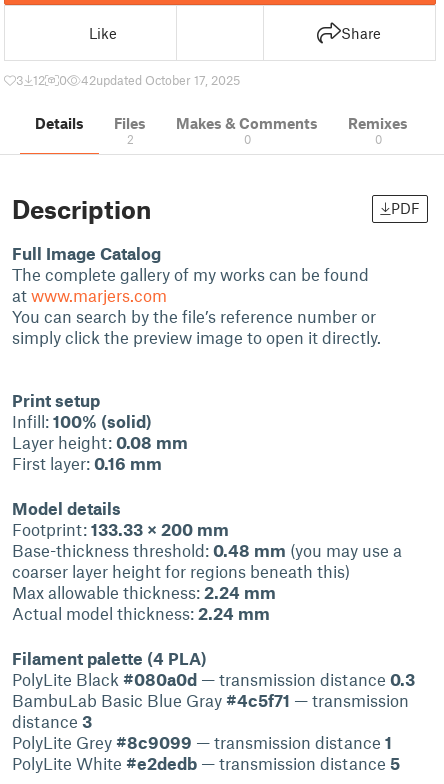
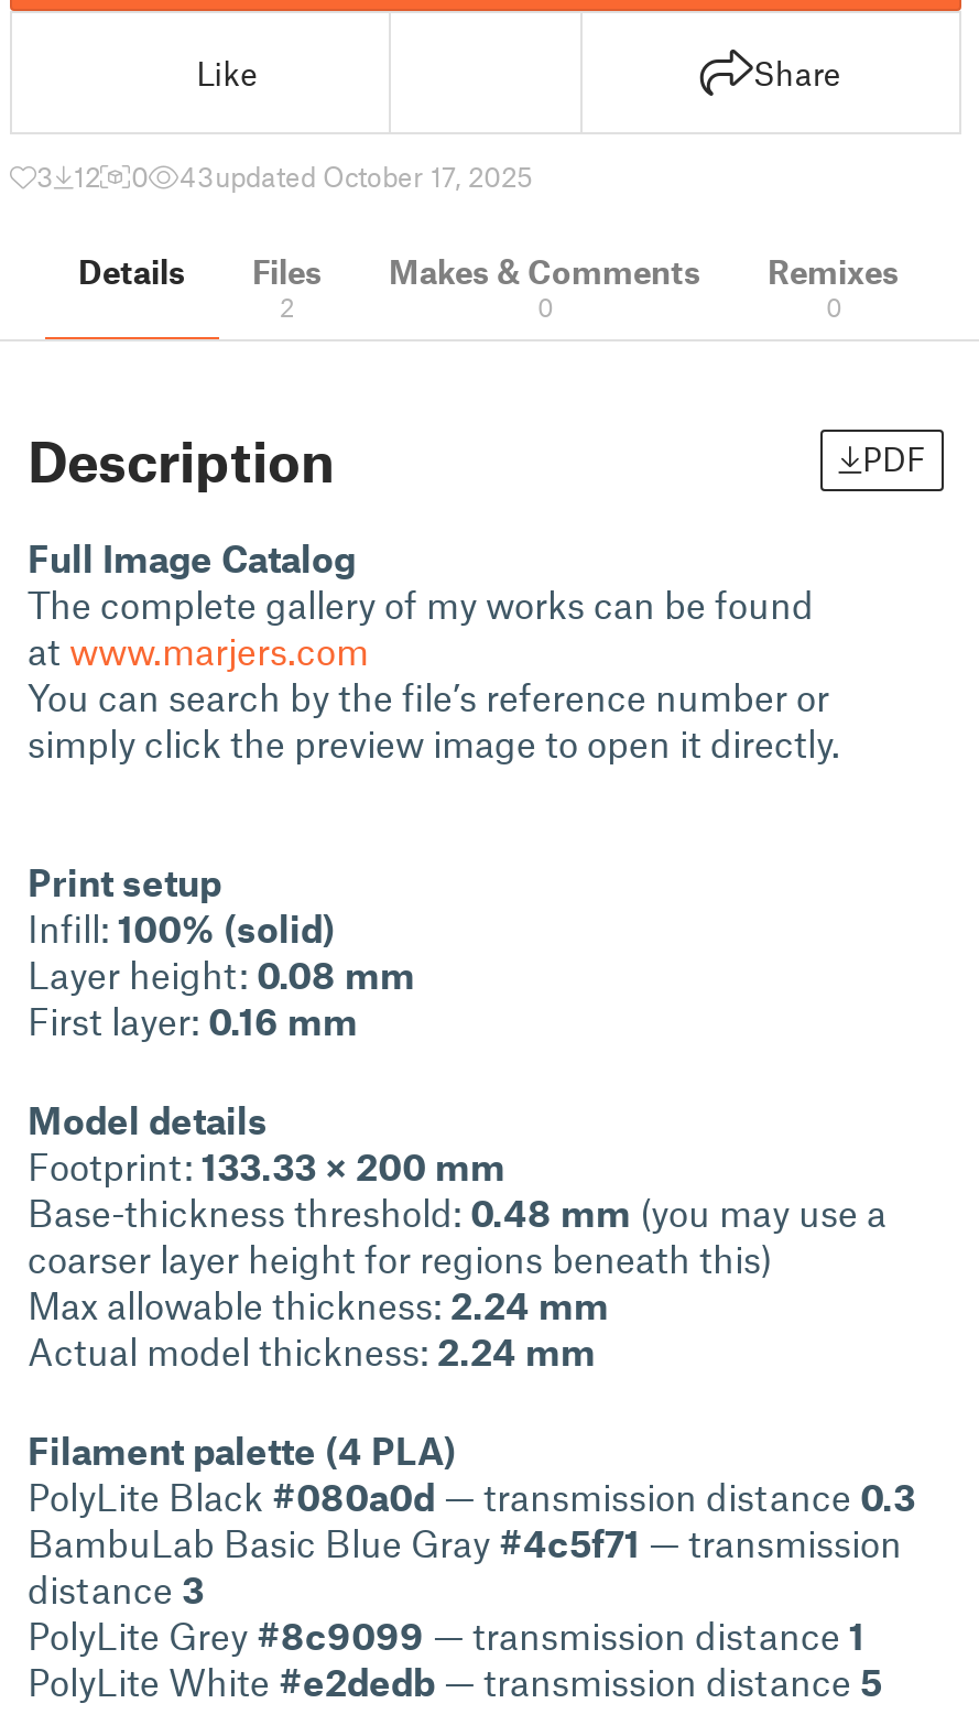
- 42updated October 17, 2025
+ 43updated October 17, 2025
